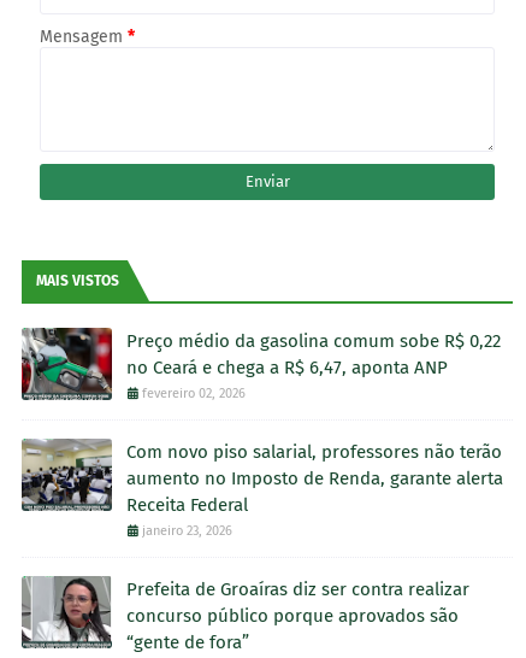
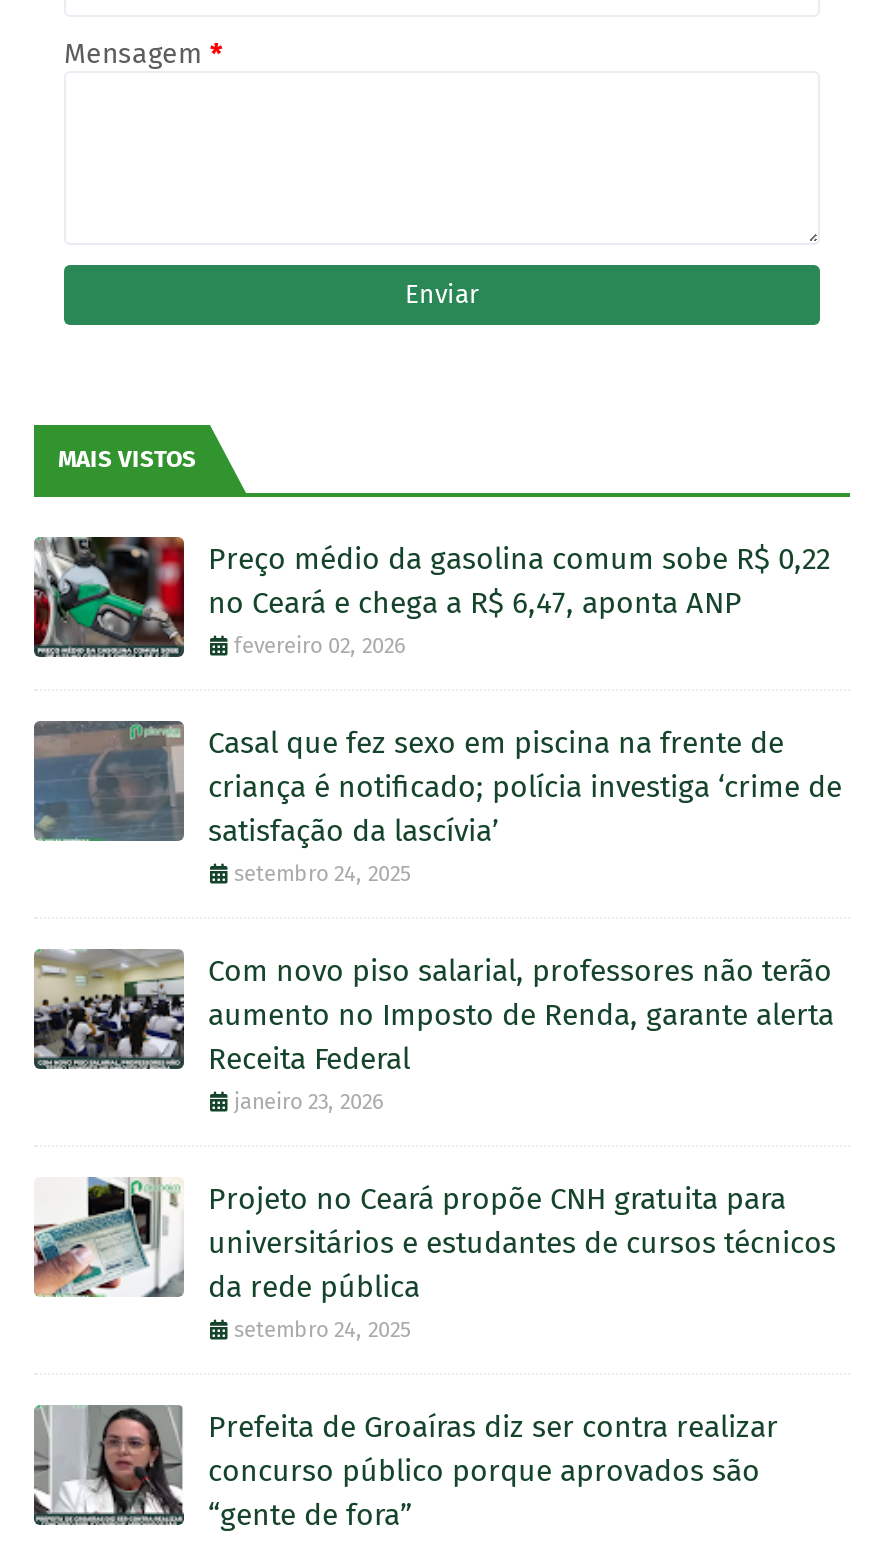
+ [image]
+ Casal que fez sexo em piscina na frente de
+ criança é notificado; polícia investiga ‘crime de
+ satisfação da lascívia’
+ setembro 24, 2025

+ [image]
+ Projeto no Ceará propõe CNH gratuita para
+ universitários e estudantes de cursos técnicos
+ da rede pública
+ setembro 24, 2025
